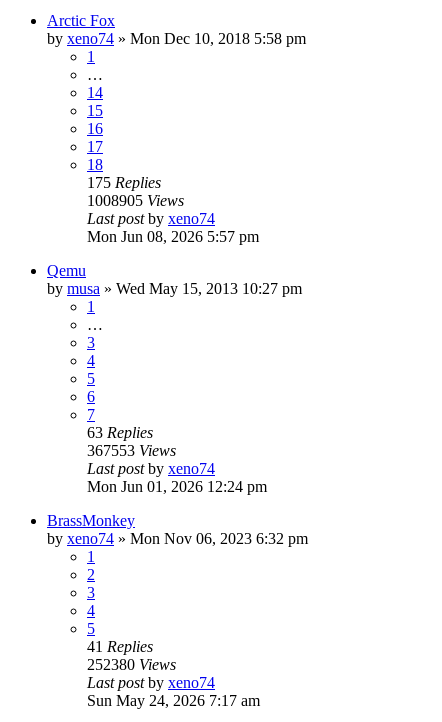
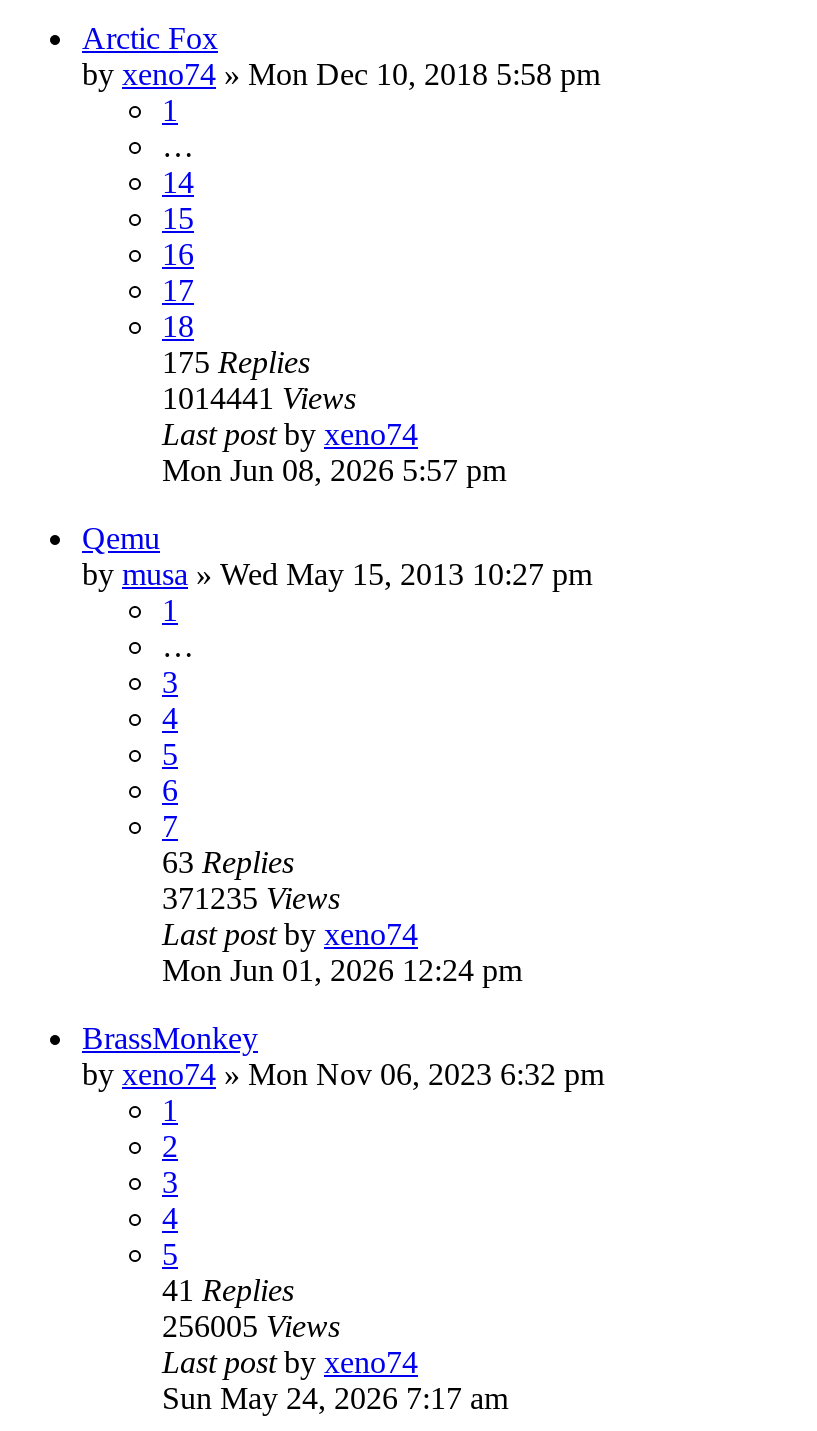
- 1008905 Views
+ 1014441 Views

- 367553 Views
+ 371235 Views

- 252380 Views
+ 256005 Views
